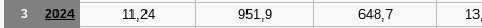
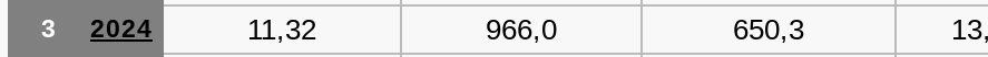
- 11,24
+ 11,32

- 951,9
+ 966,0

- 648,7
+ 650,3
